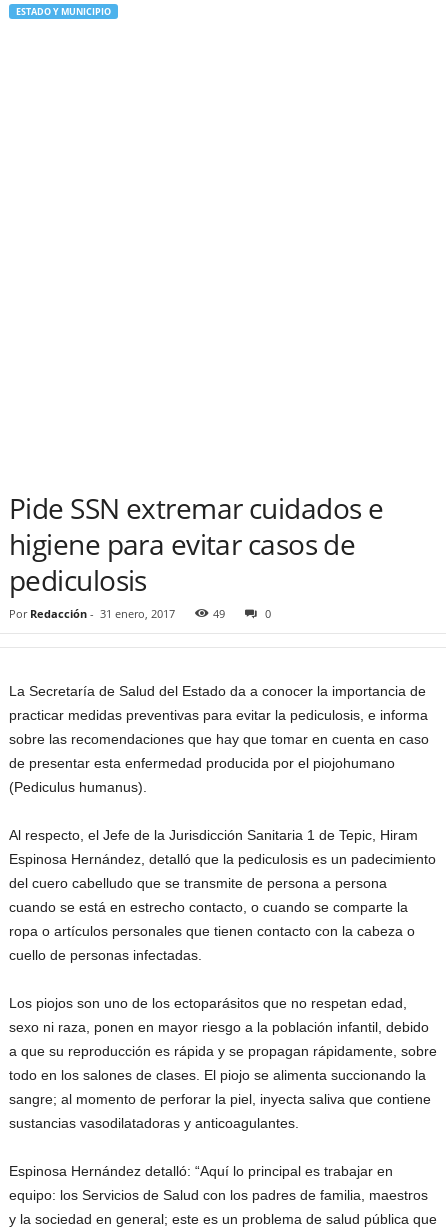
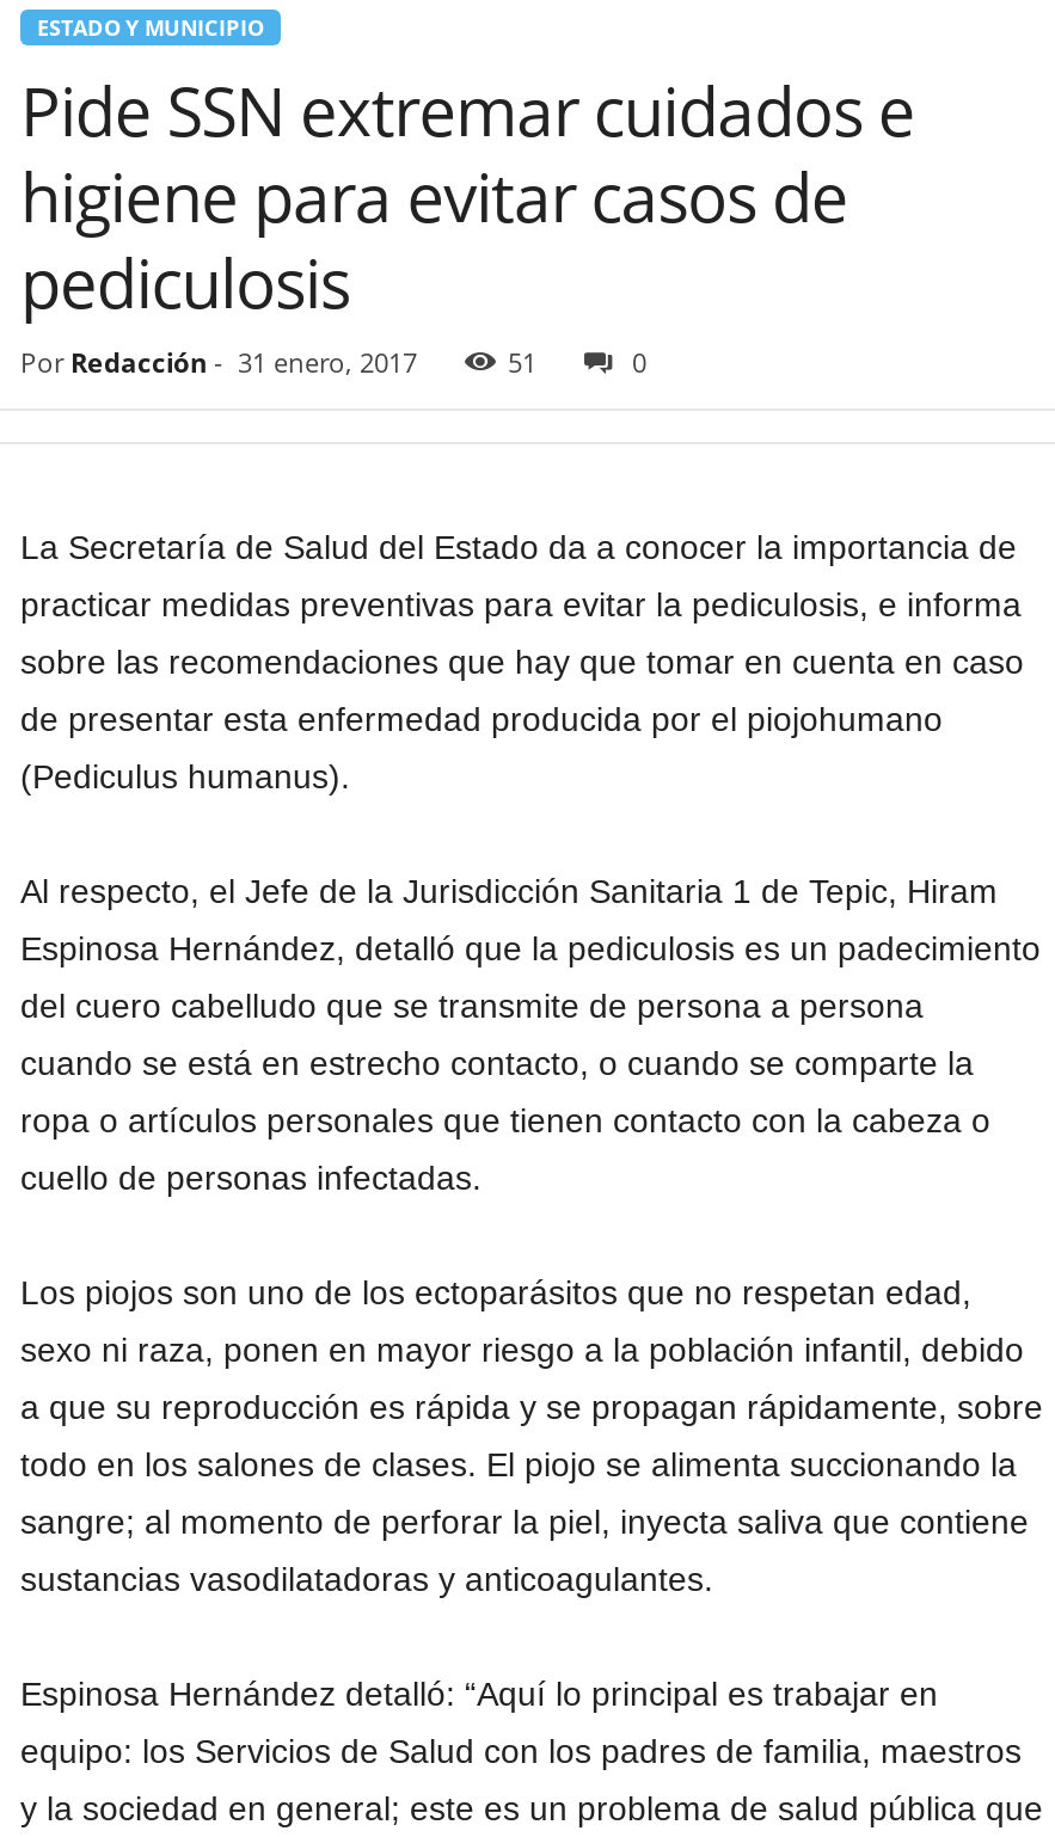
- 49
+ 51
